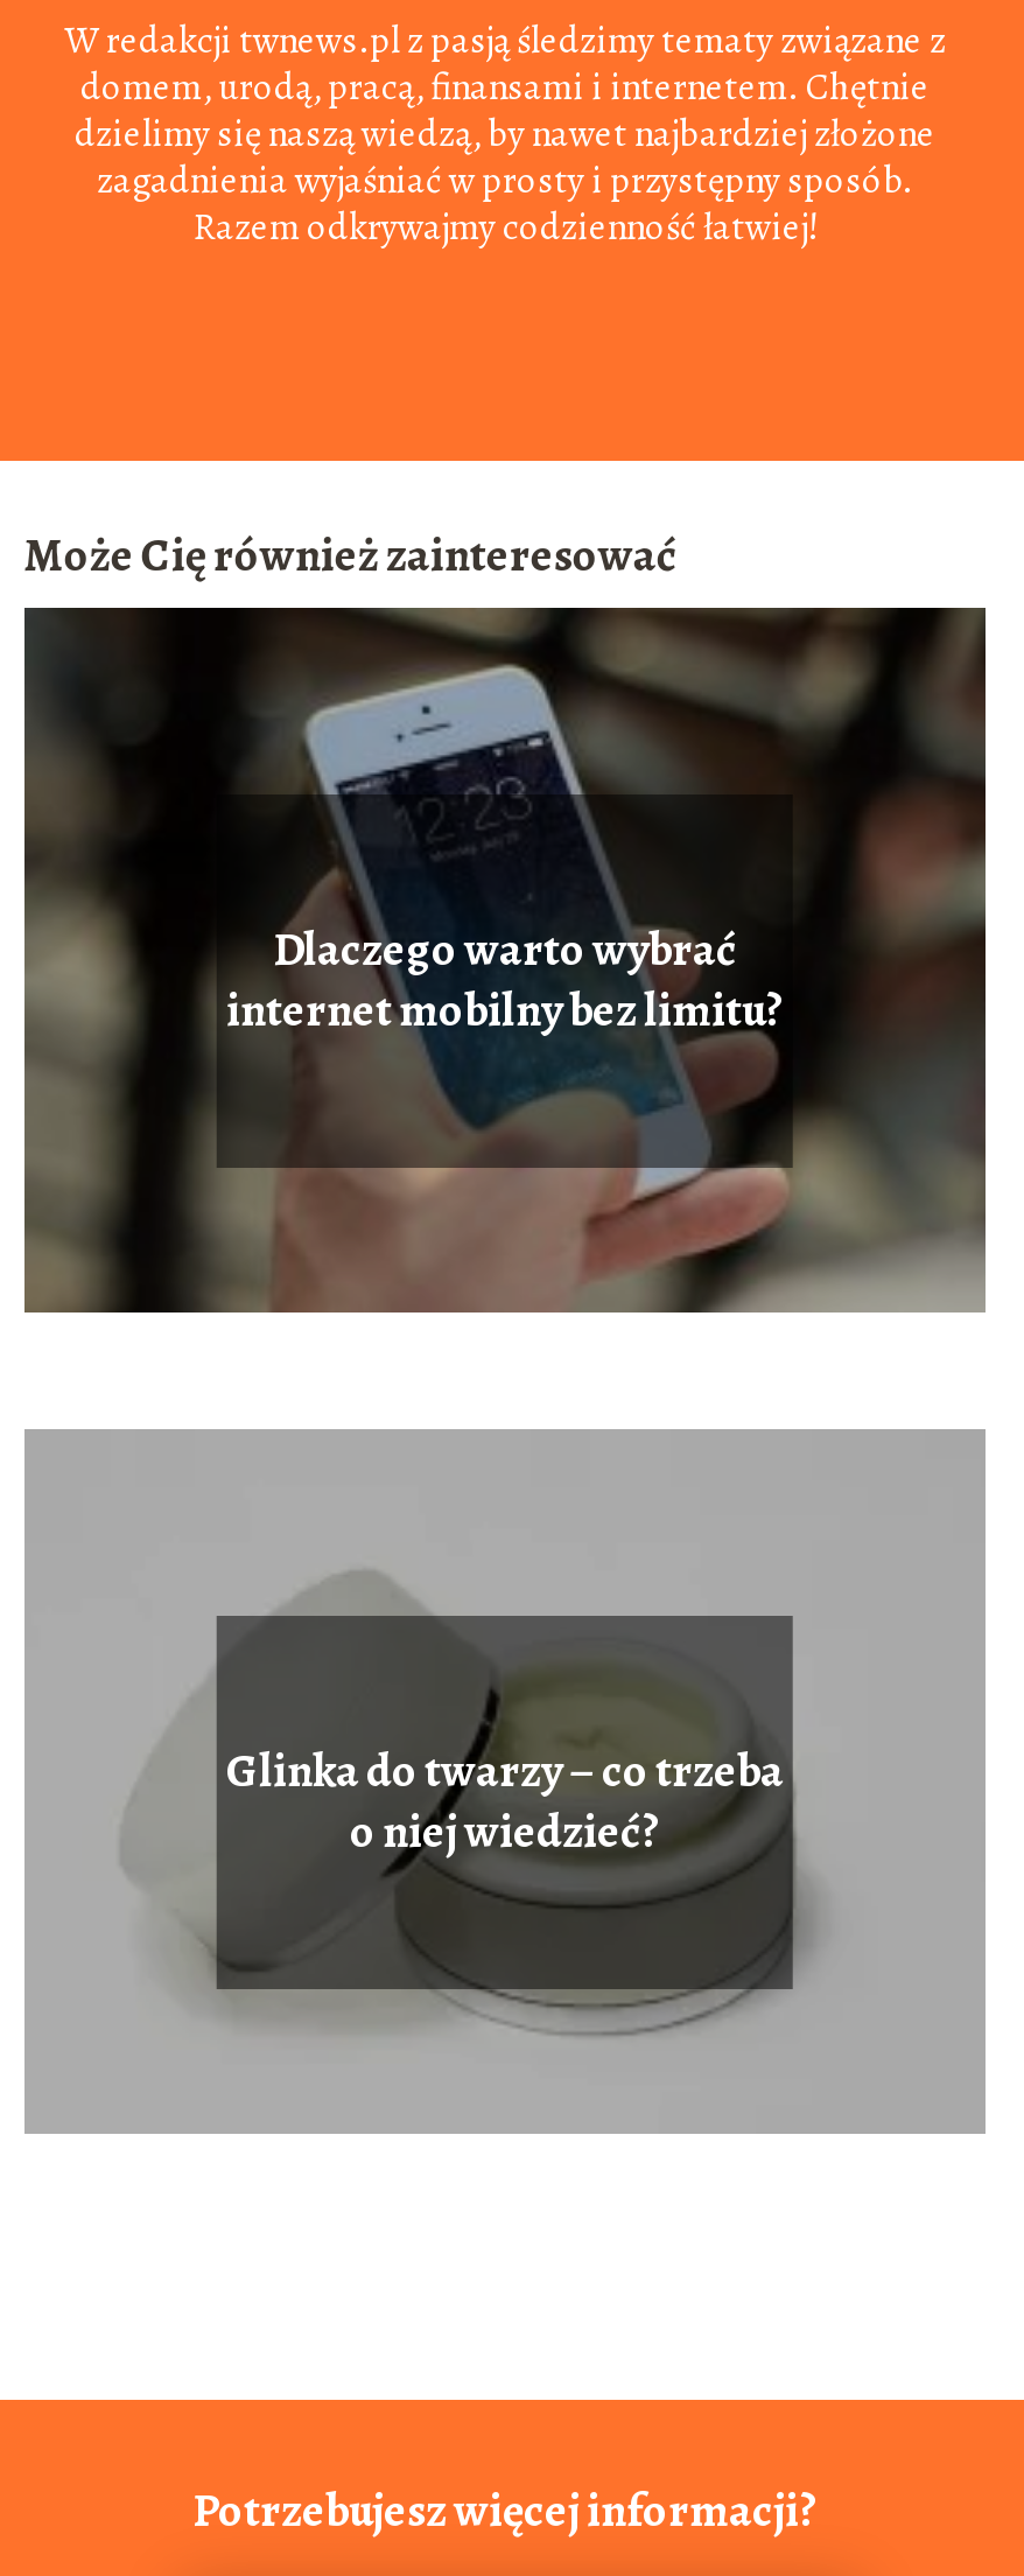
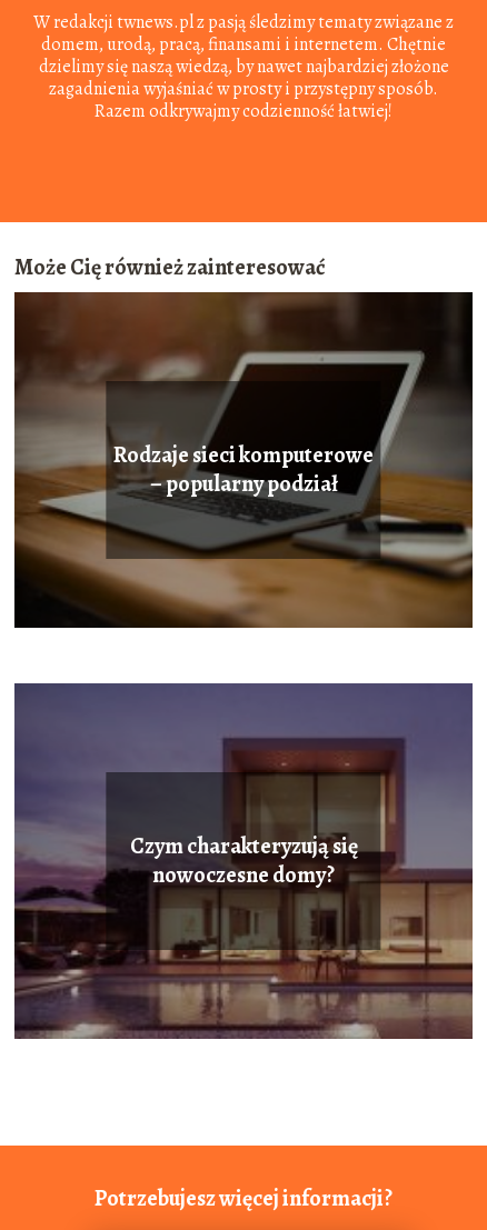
- [image]
- Dlaczego warto wybrać
- internet mobilny bez limitu?
+ [image]
+ Rodzaje sieci komputerowe
+ – popularny podział

- [image]
- Glinka do twarzy – co trzeba
- o niej wiedzieć?
+ [image]
+ Czym charakteryzują się
+ nowoczesne domy?
